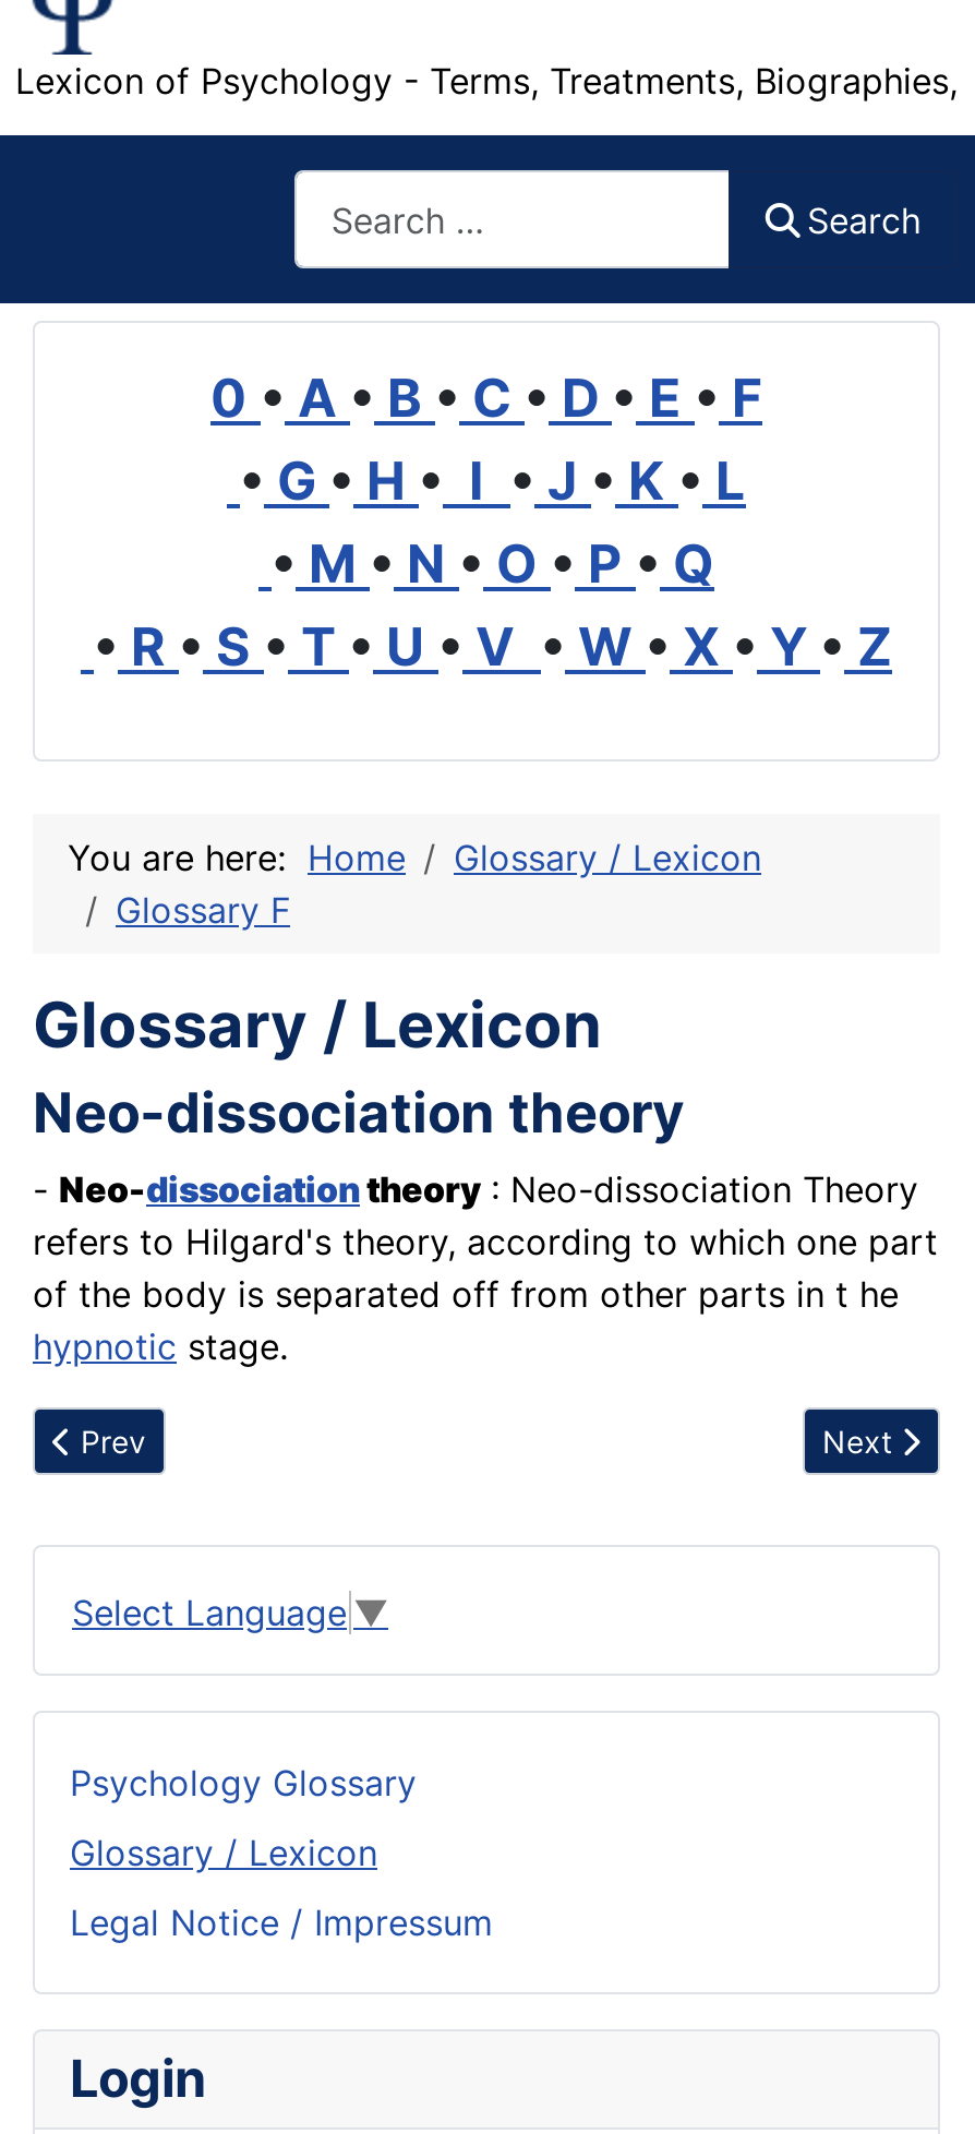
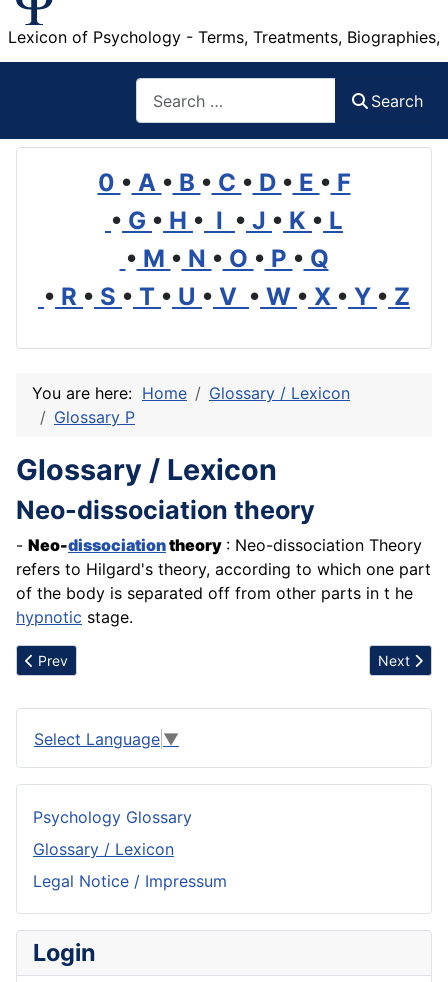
- Glossary F
+ Glossary P
